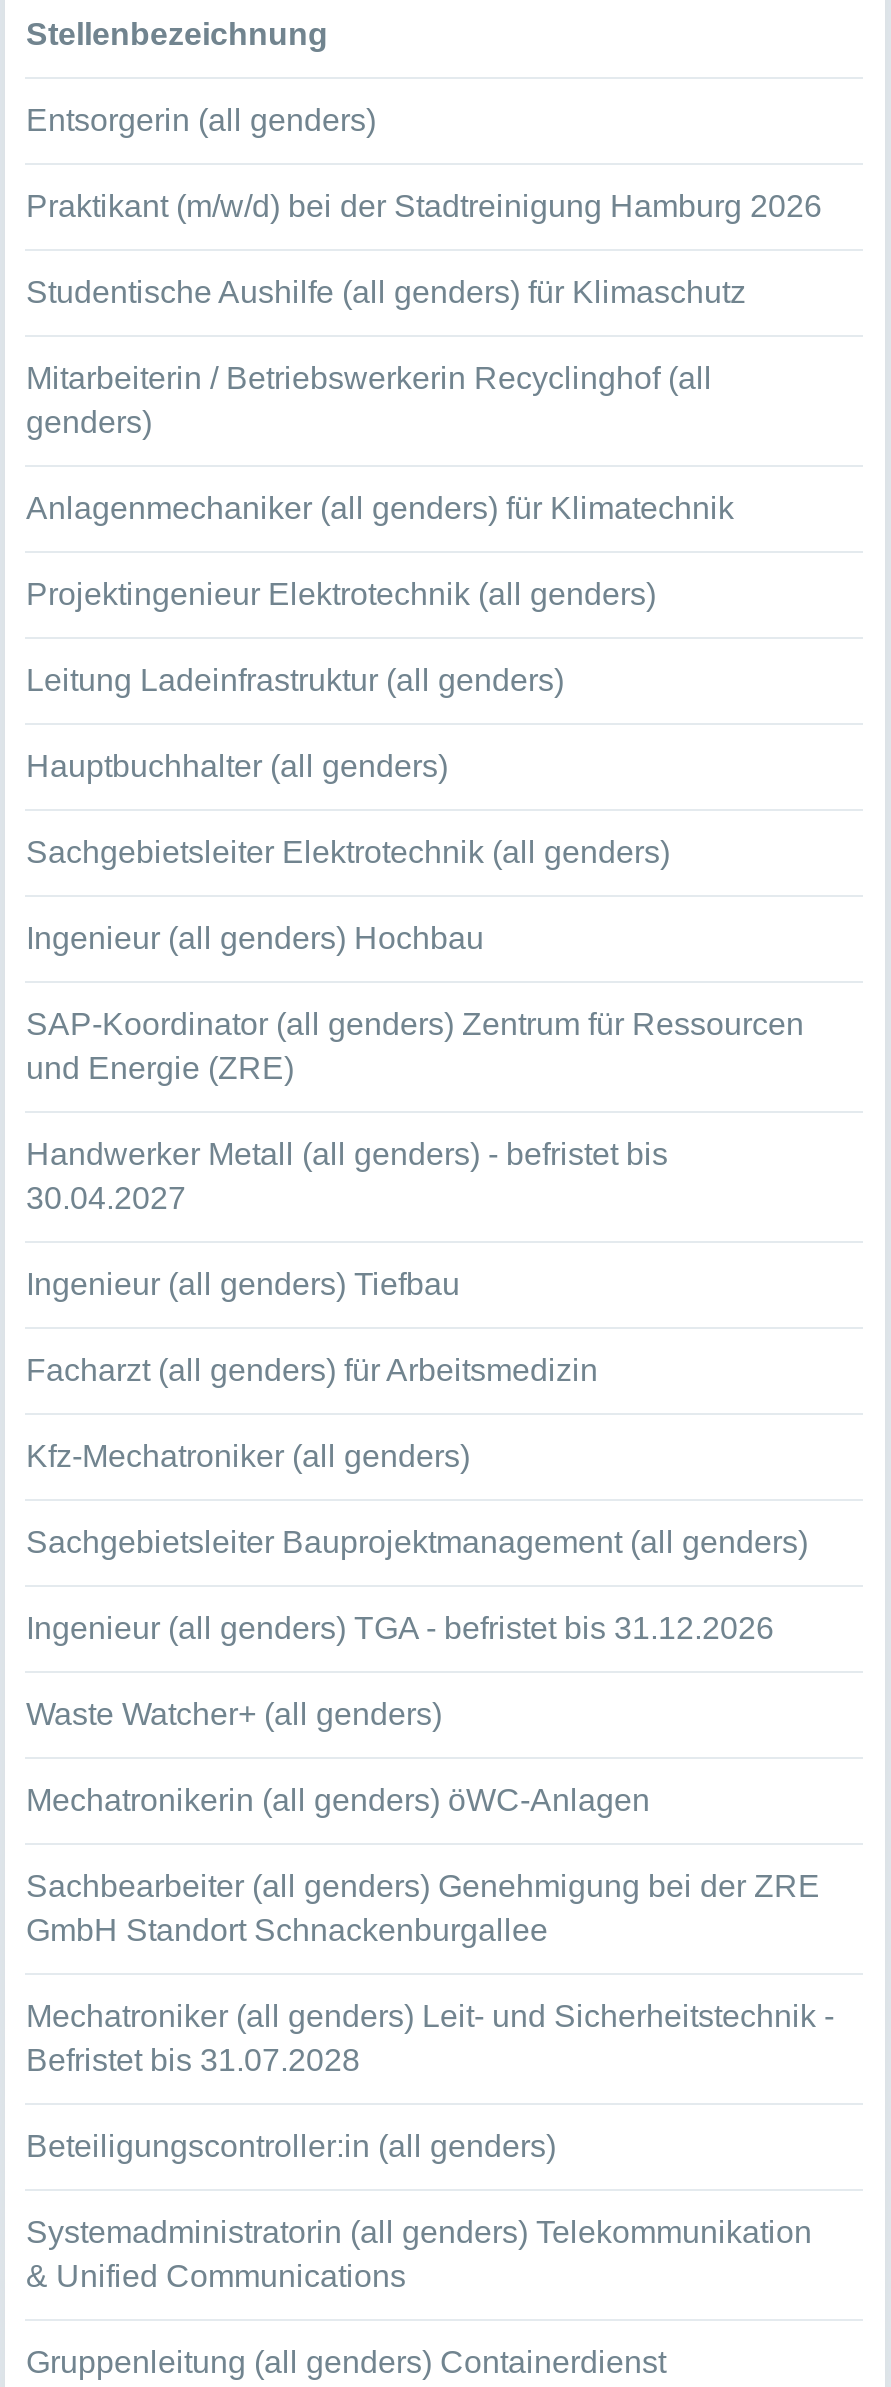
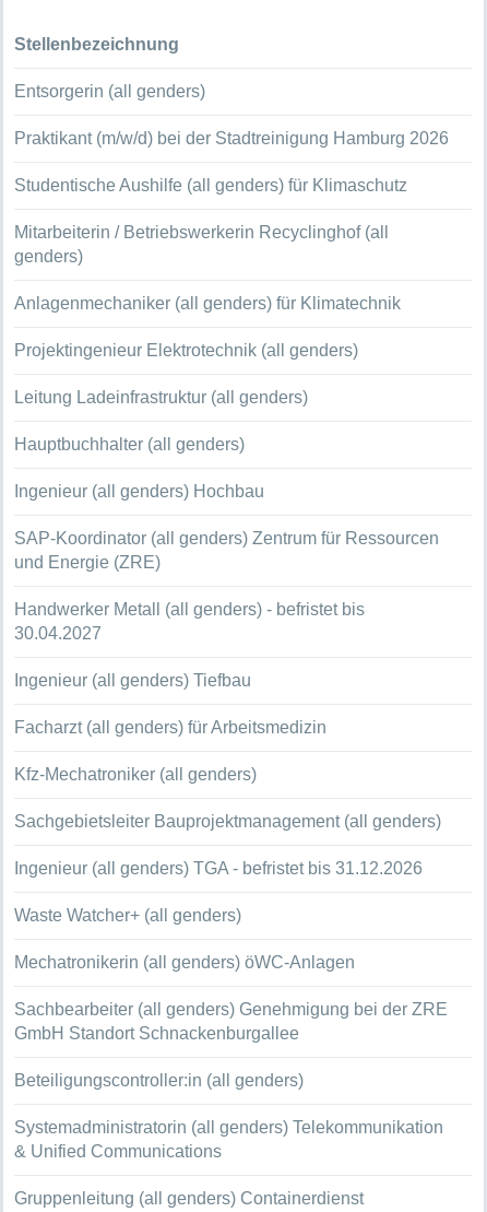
- Sachgebietsleiter Elektrotechnik (all genders)

- Mechatroniker (all genders) Leit- und Sicherheitstechnik -
- Befristet bis 31.07.2028
